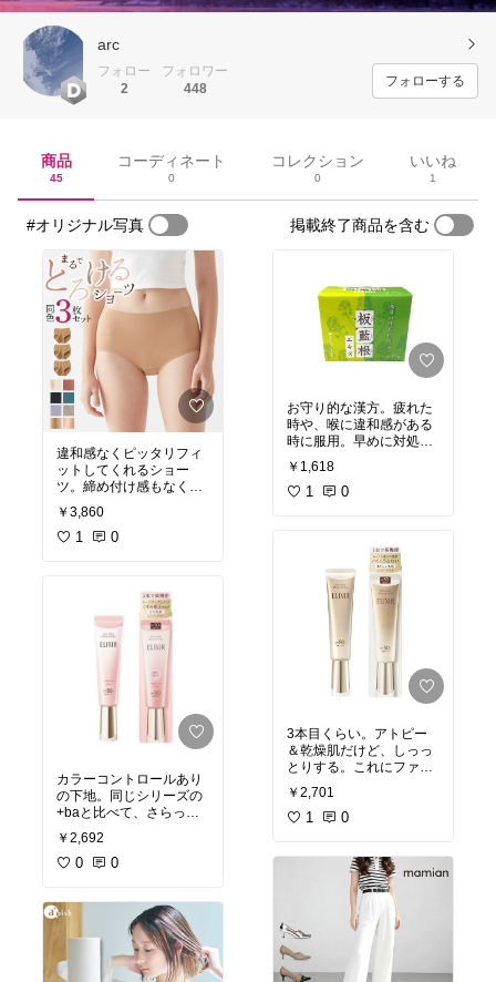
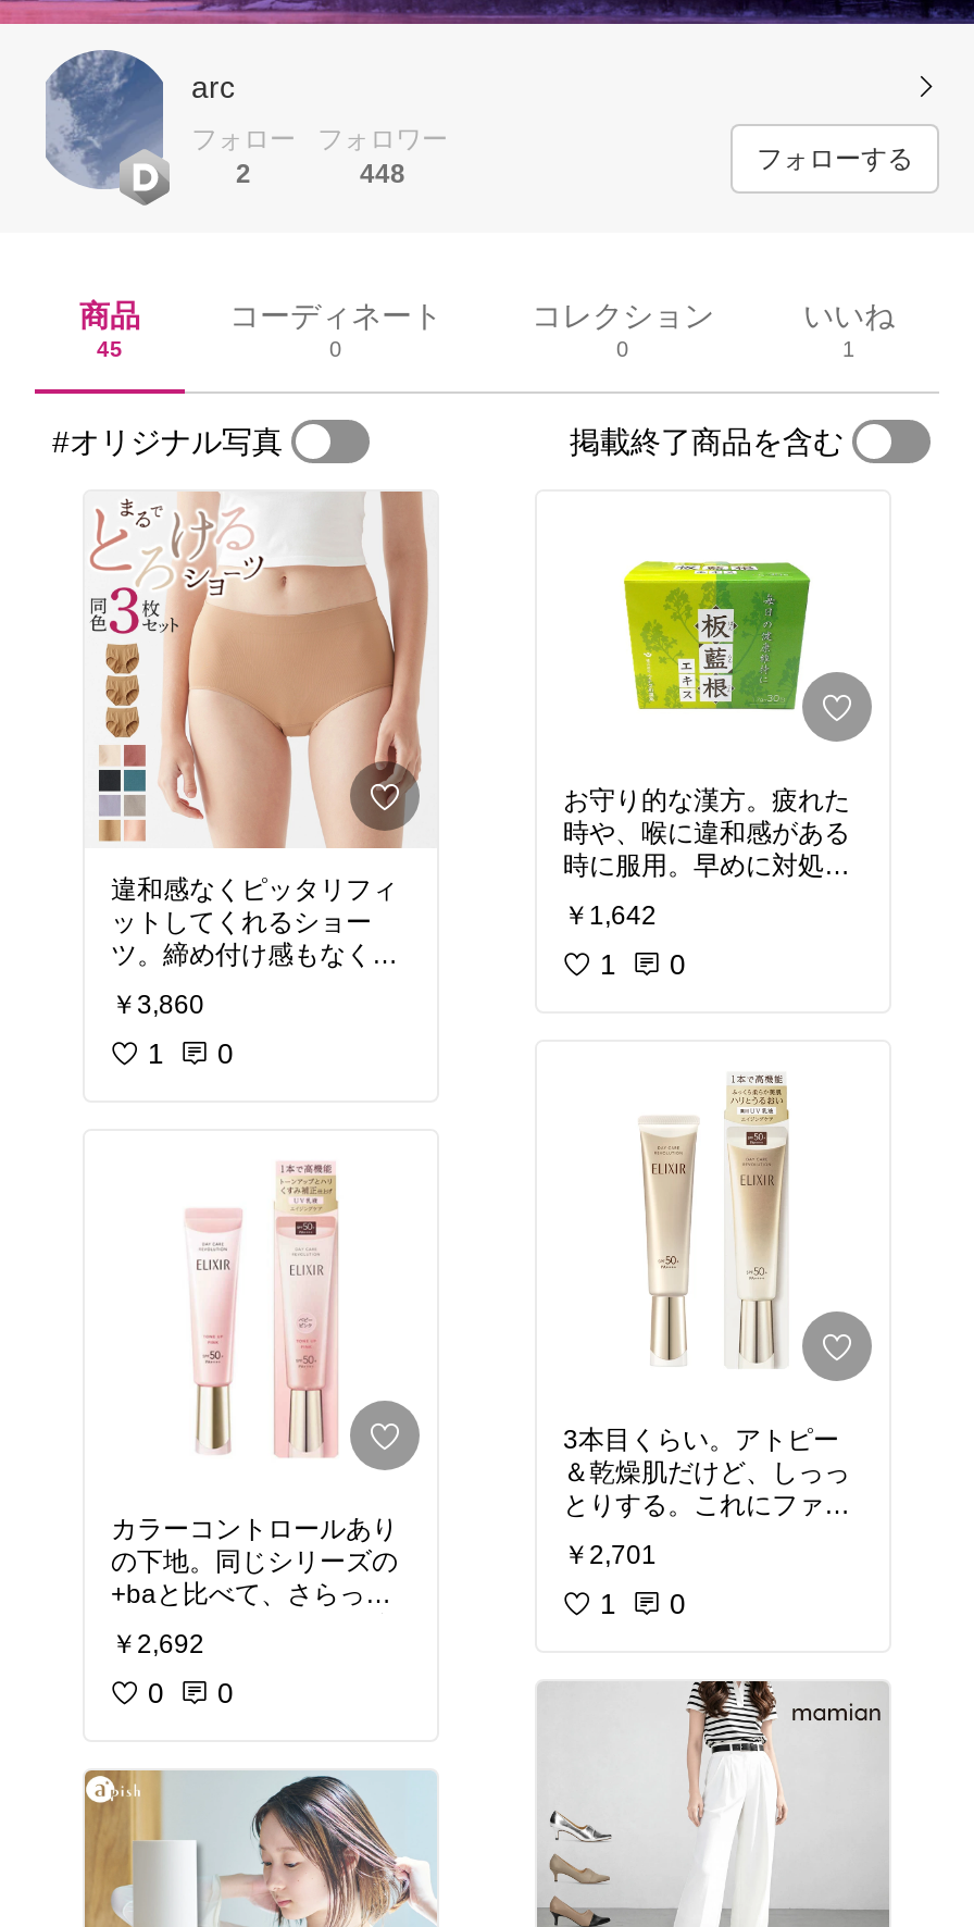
- ￥1,618
+ ￥1,642
